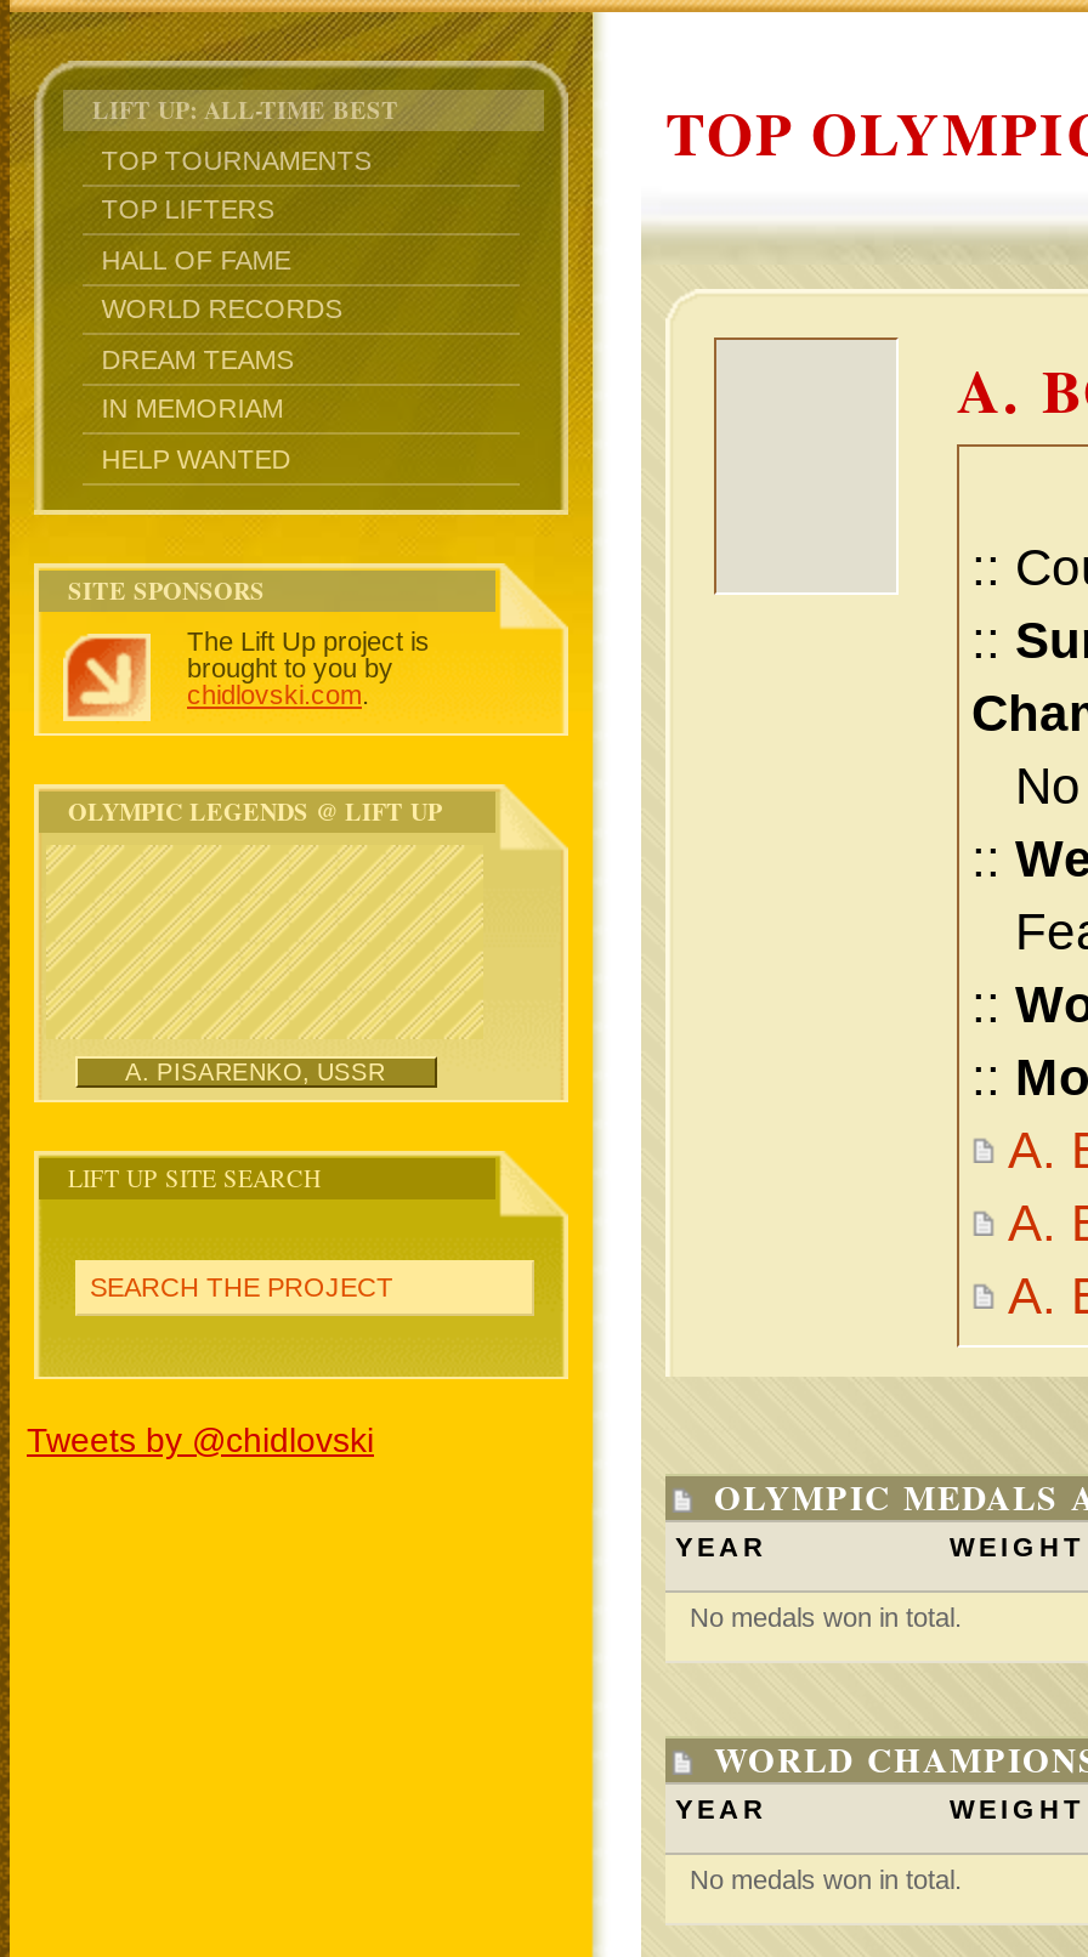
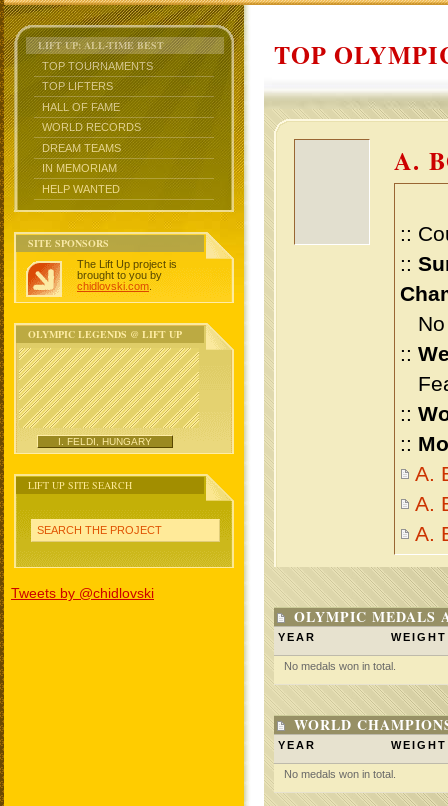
- A. PISARENKO, USSR
+ I. FELDI, HUNGARY
